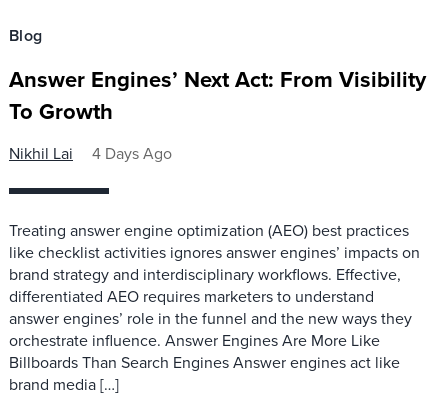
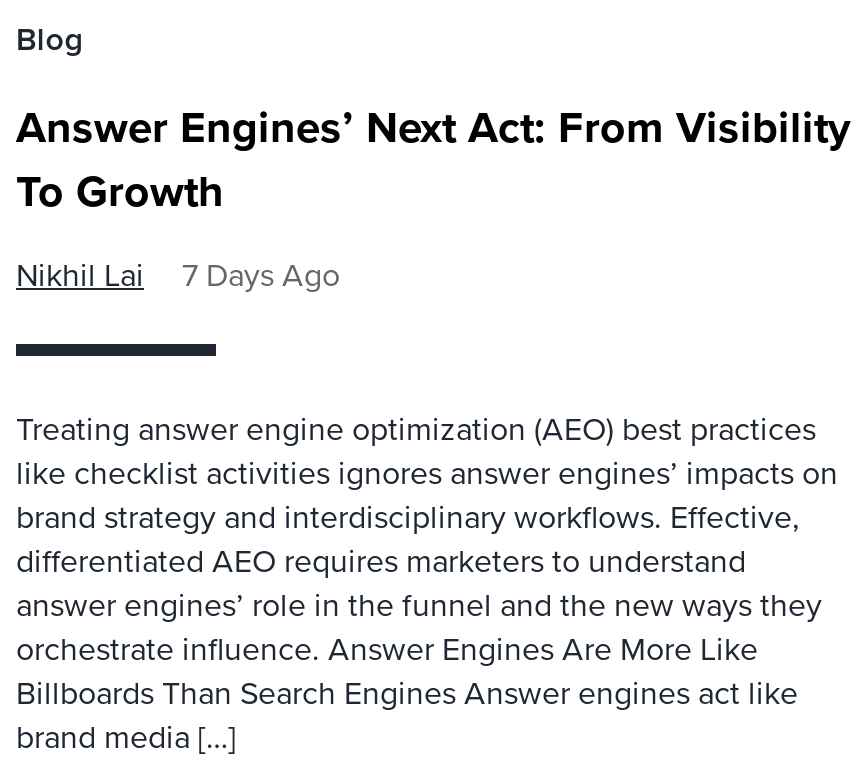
- Nikhil Lai 4 Days Ago
+ Nikhil Lai 7 Days Ago
